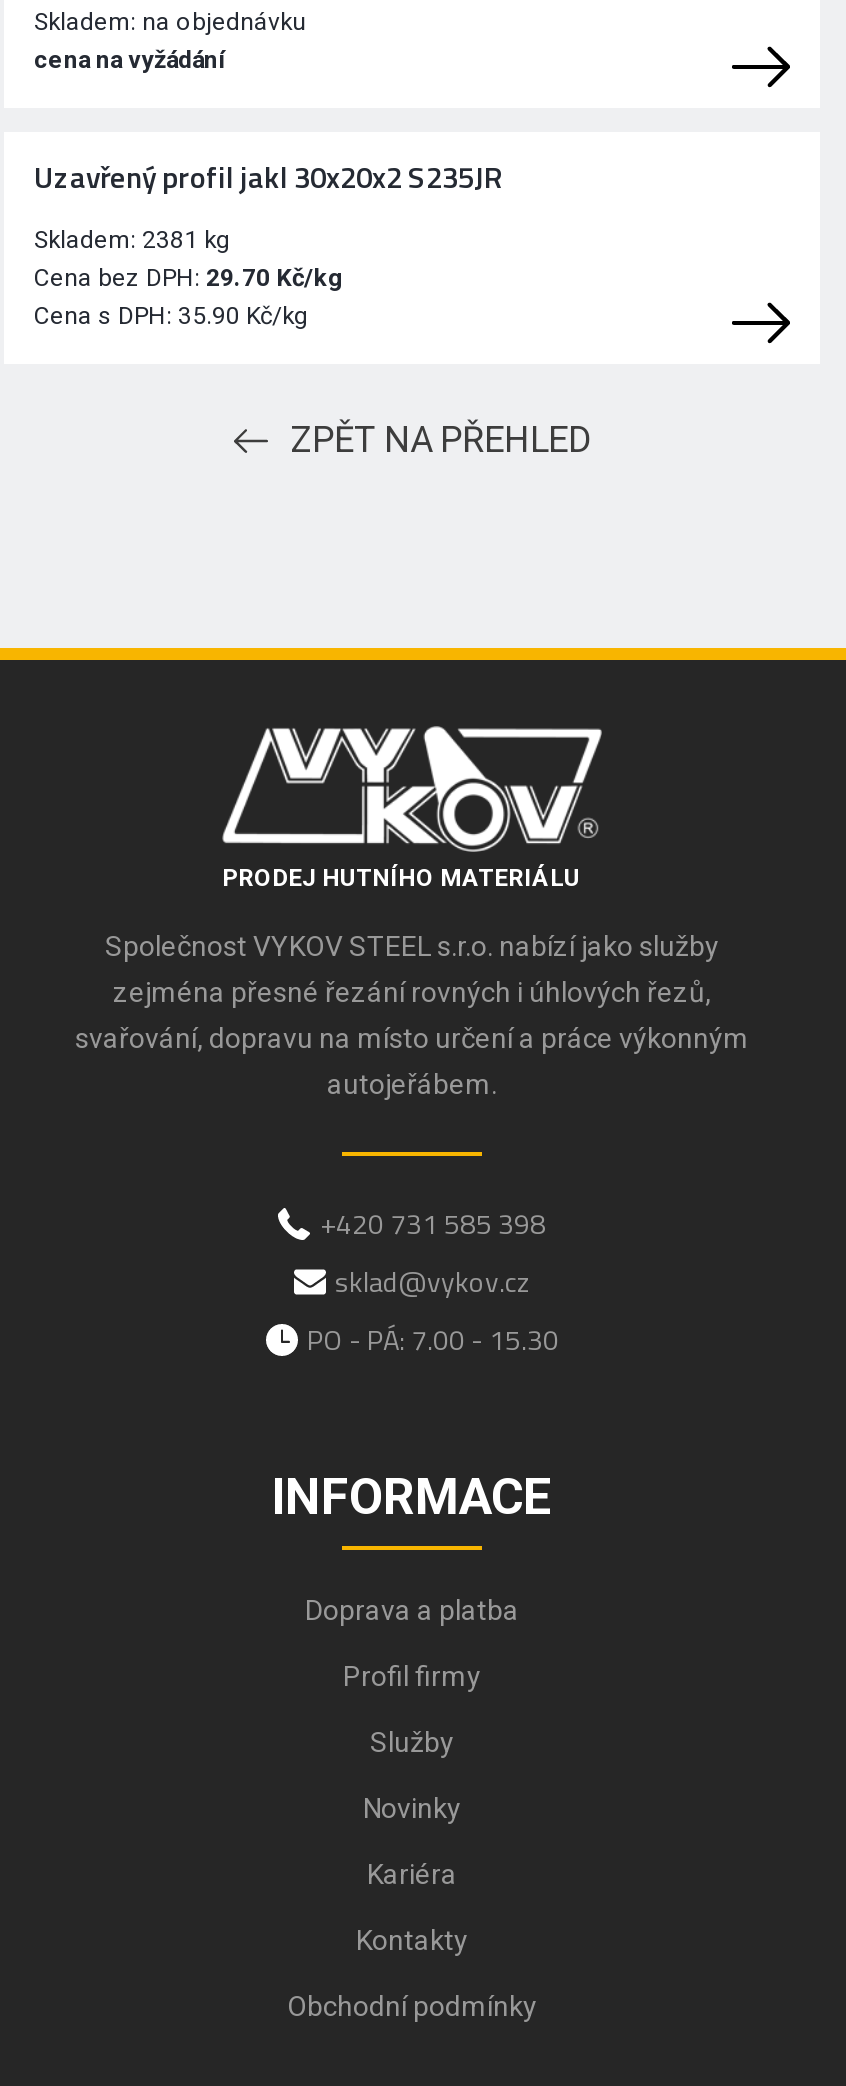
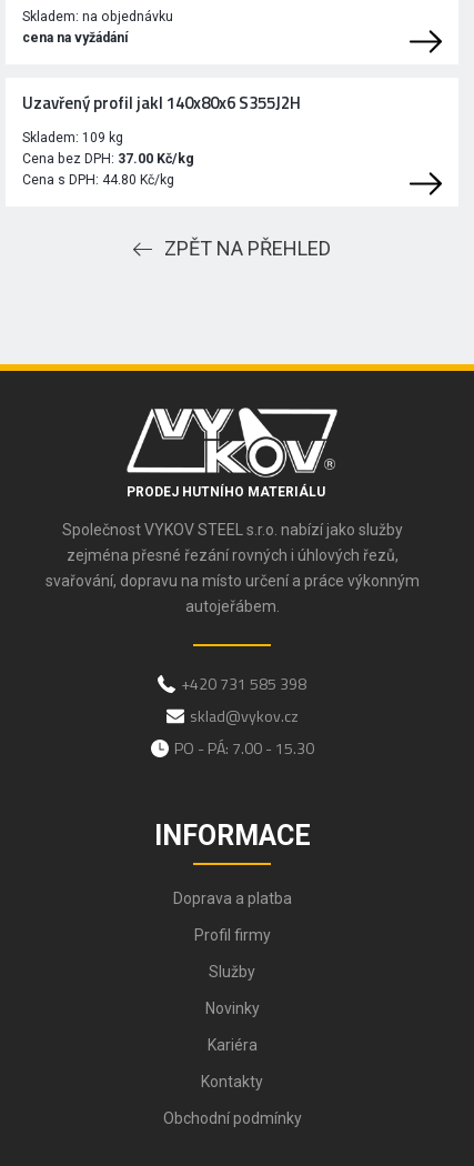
- Uzavřený profil jakl 30x20x2 S235JR
+ Uzavřený profil jakl 140x80x6 S355J2H

- Skladem: 2381 kg
+ Skladem: 109 kg

- Cena bez DPH: 29.70 Kč/kg
+ Cena bez DPH: 37.00 Kč/kg

- Cena s DPH: 35.90 Kč/kg
+ Cena s DPH: 44.80 Kč/kg
